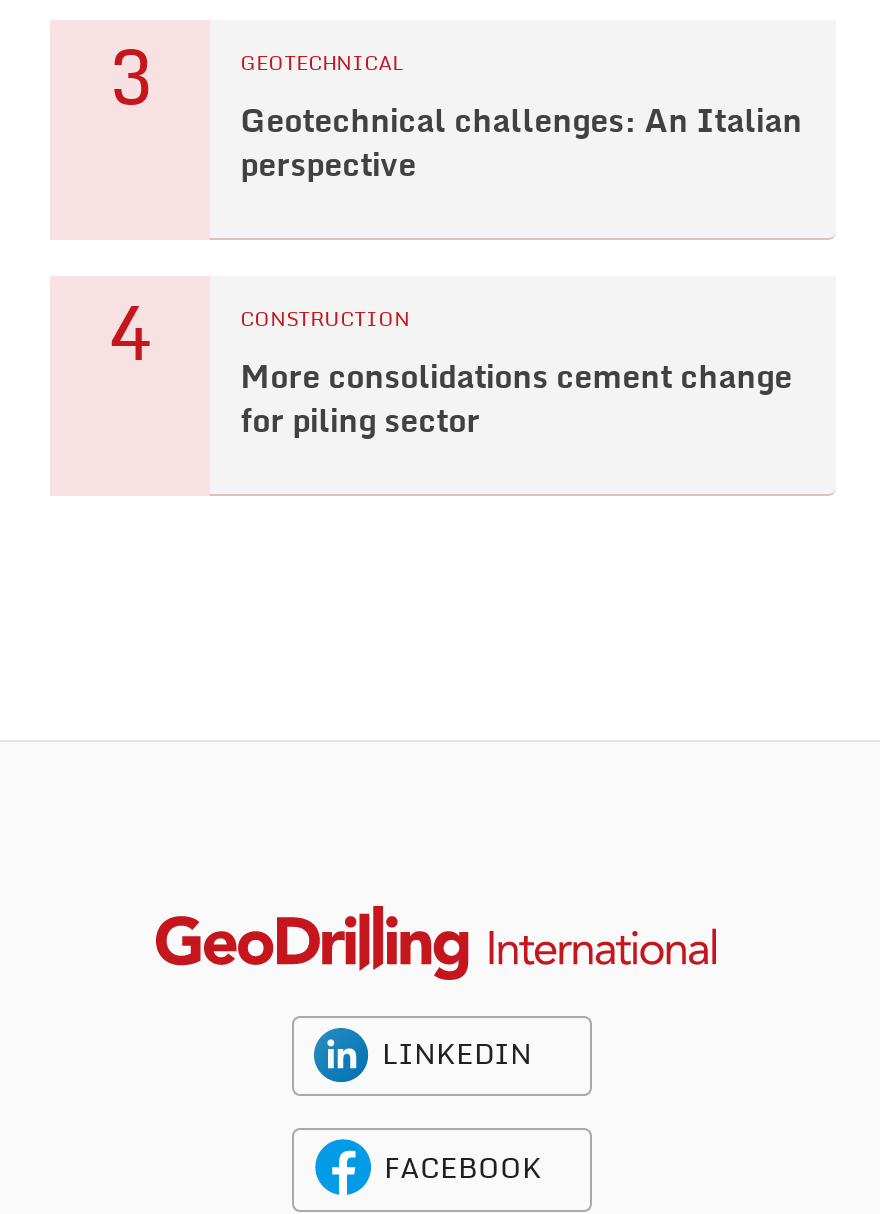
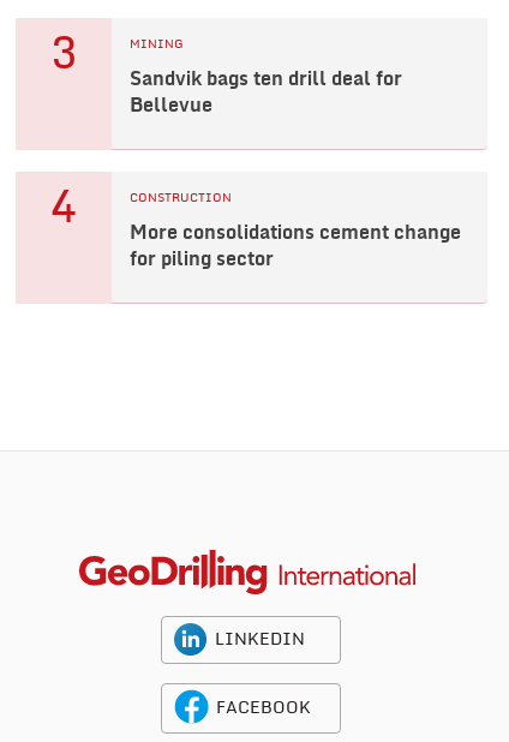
- GEOTECHNICAL
+ MINING

- Geotechnical challenges: An Italian
- perspective
+ Sandvik bags ten drill deal for
+ Bellevue
